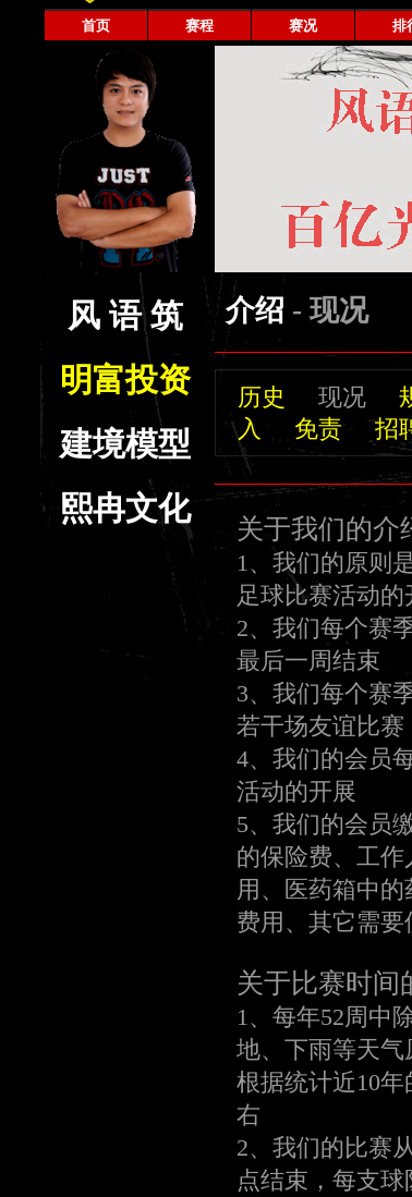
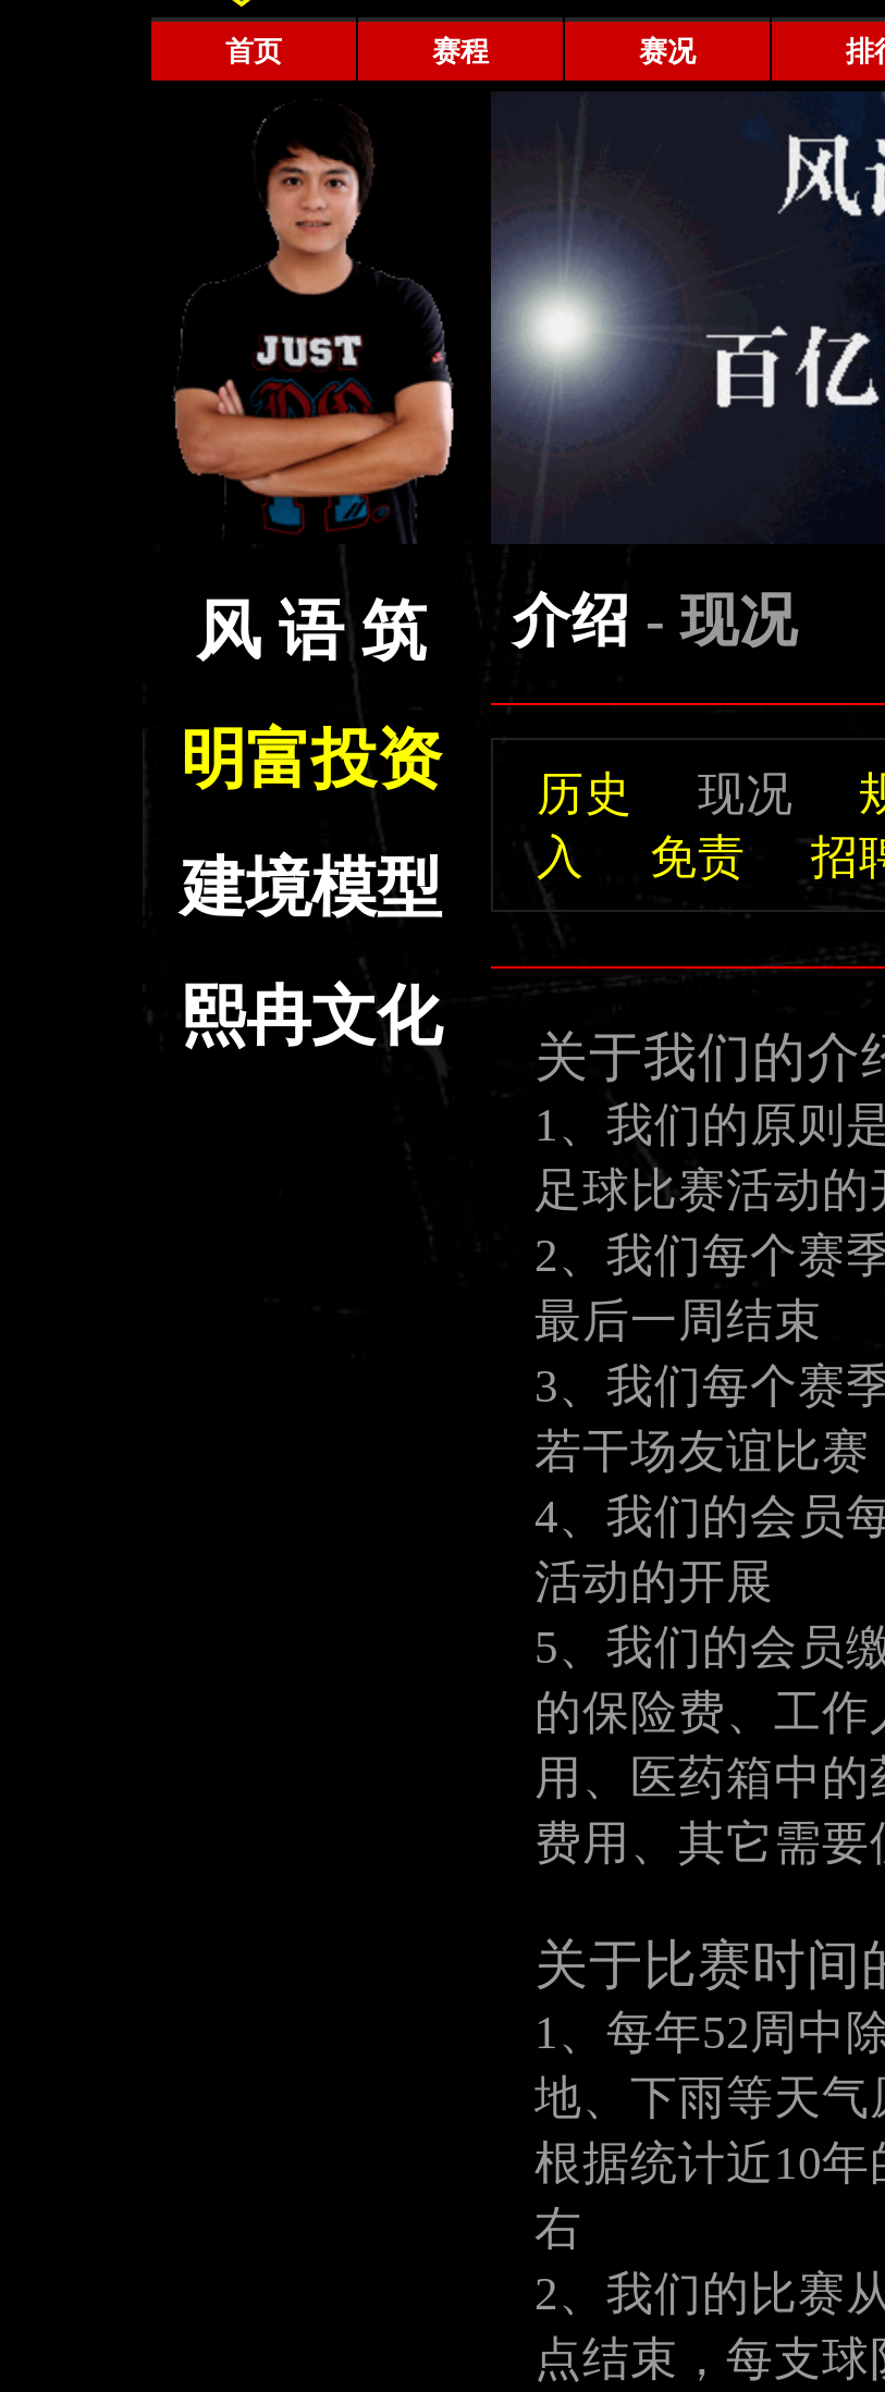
- [image]
+ [image]
